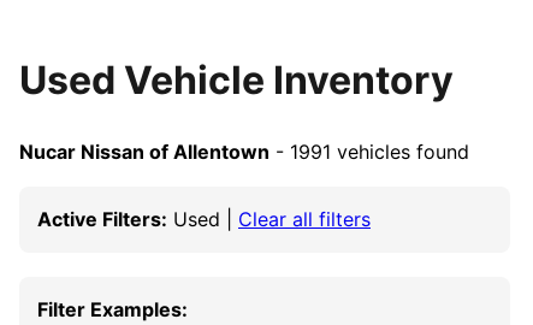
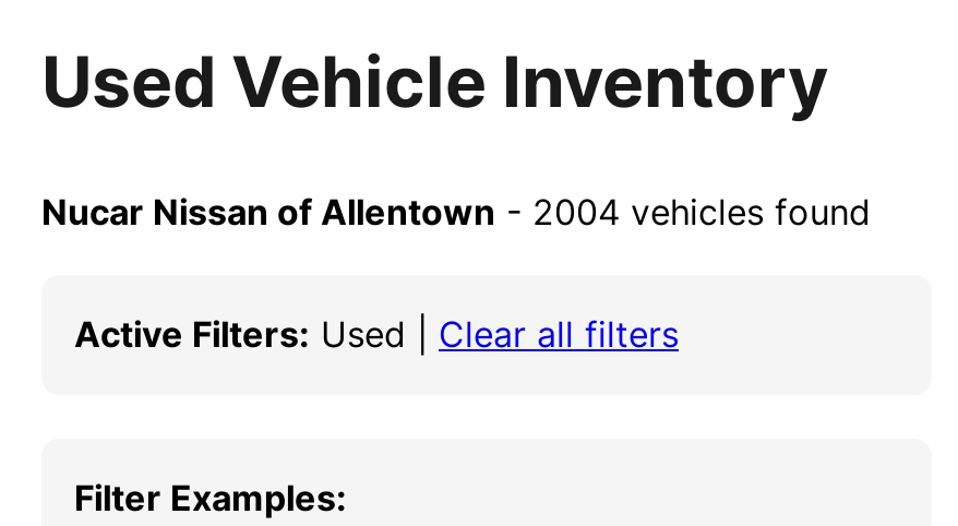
- Nucar Nissan of Allentown - 1991 vehicles found
+ Nucar Nissan of Allentown - 2004 vehicles found
